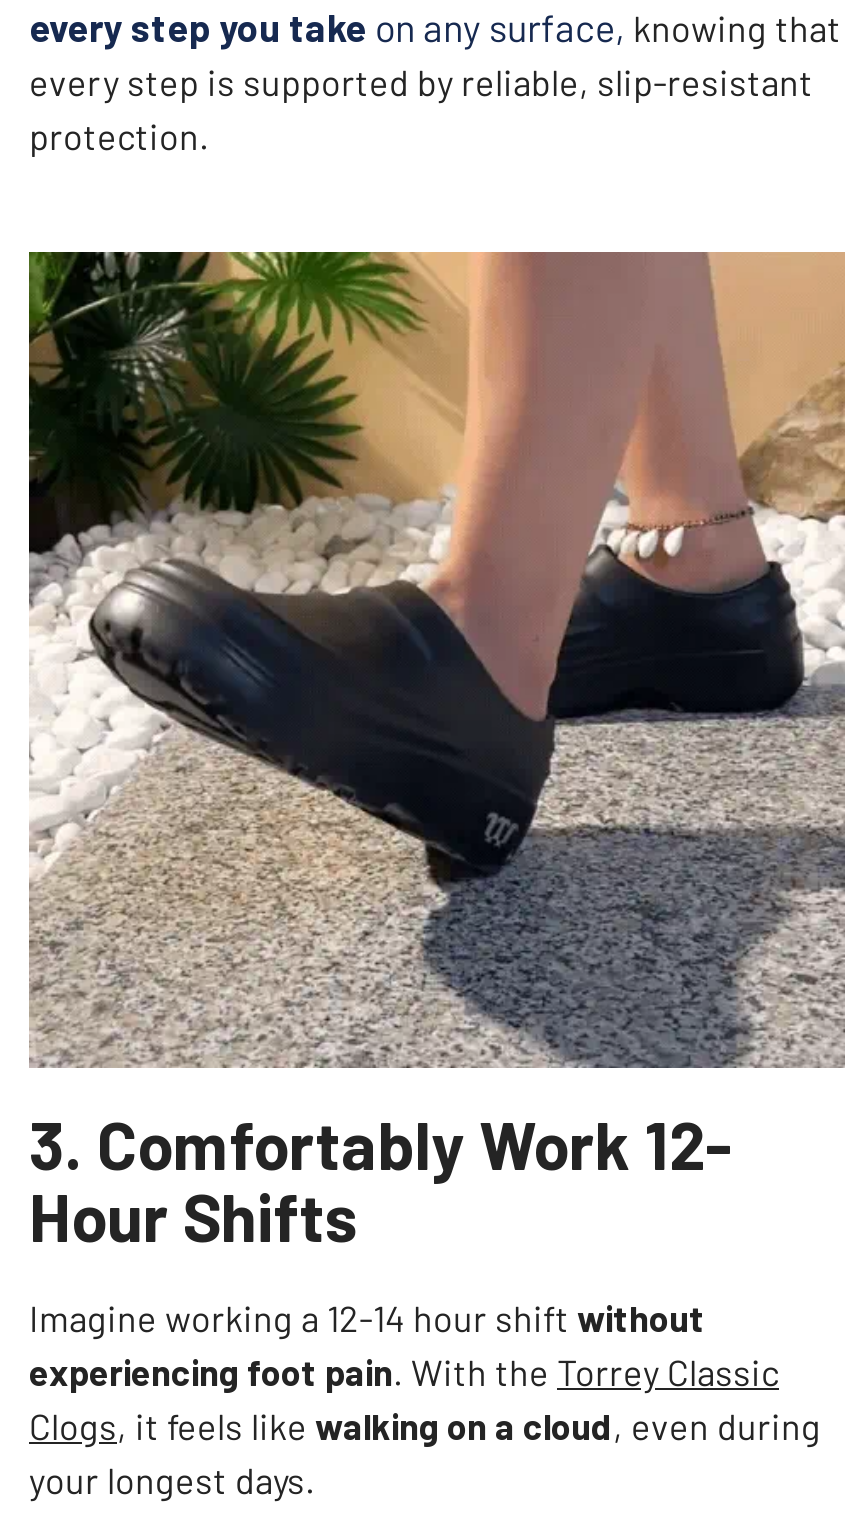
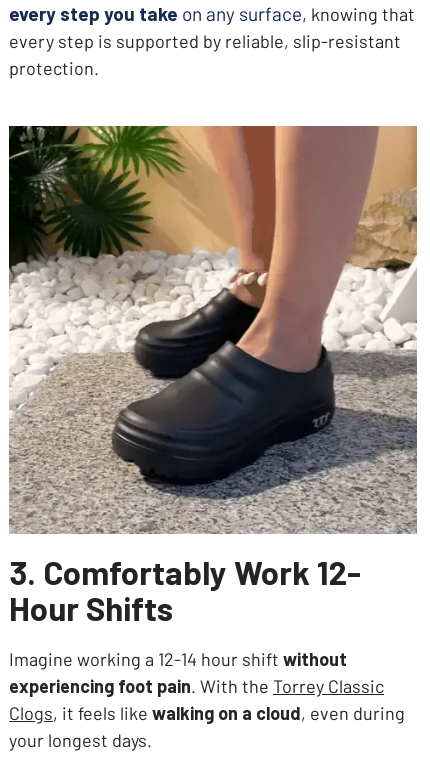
- [image]
+ [image]
